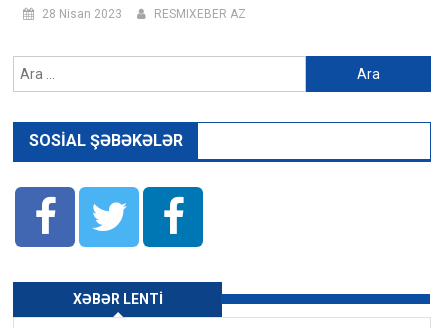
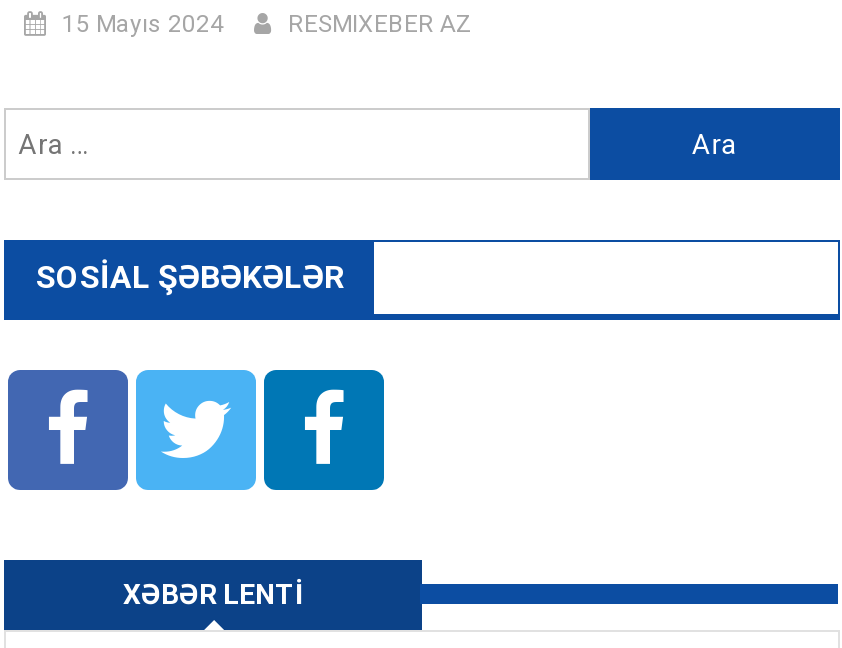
- 28 Nisan 2023
+ 15 Mayıs 2024
